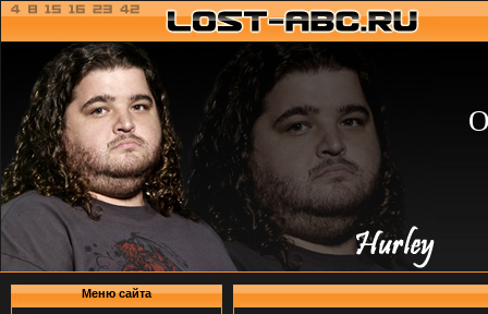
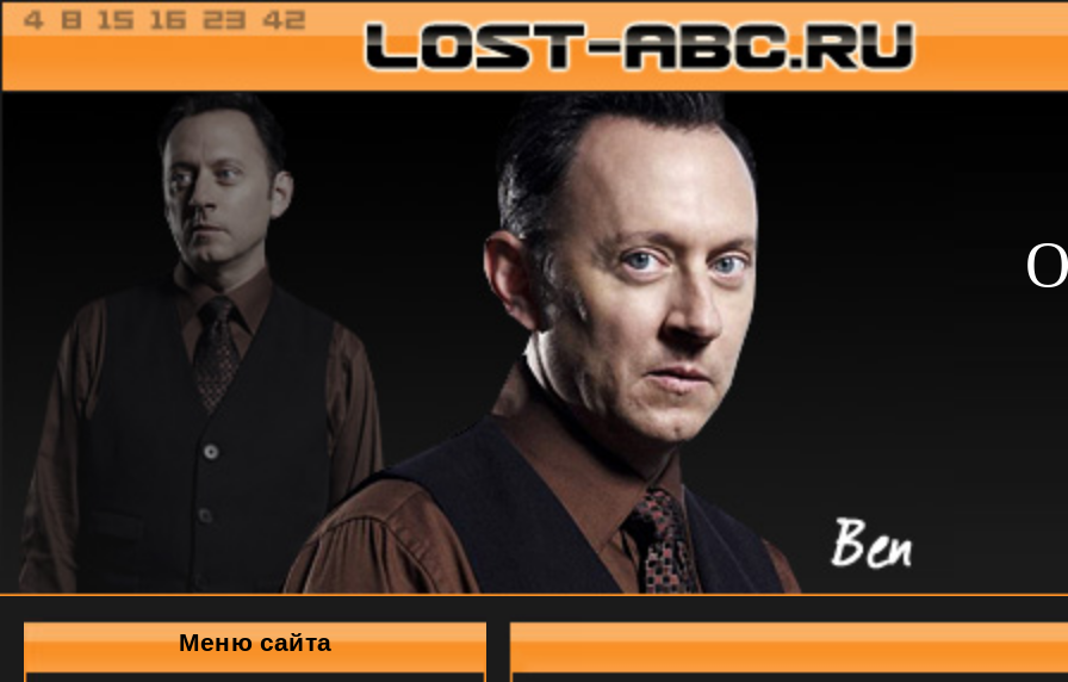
- [image]
+ [image]
